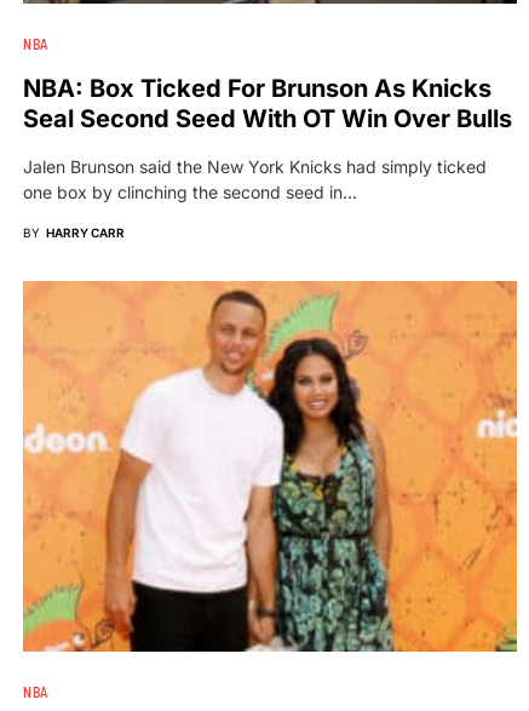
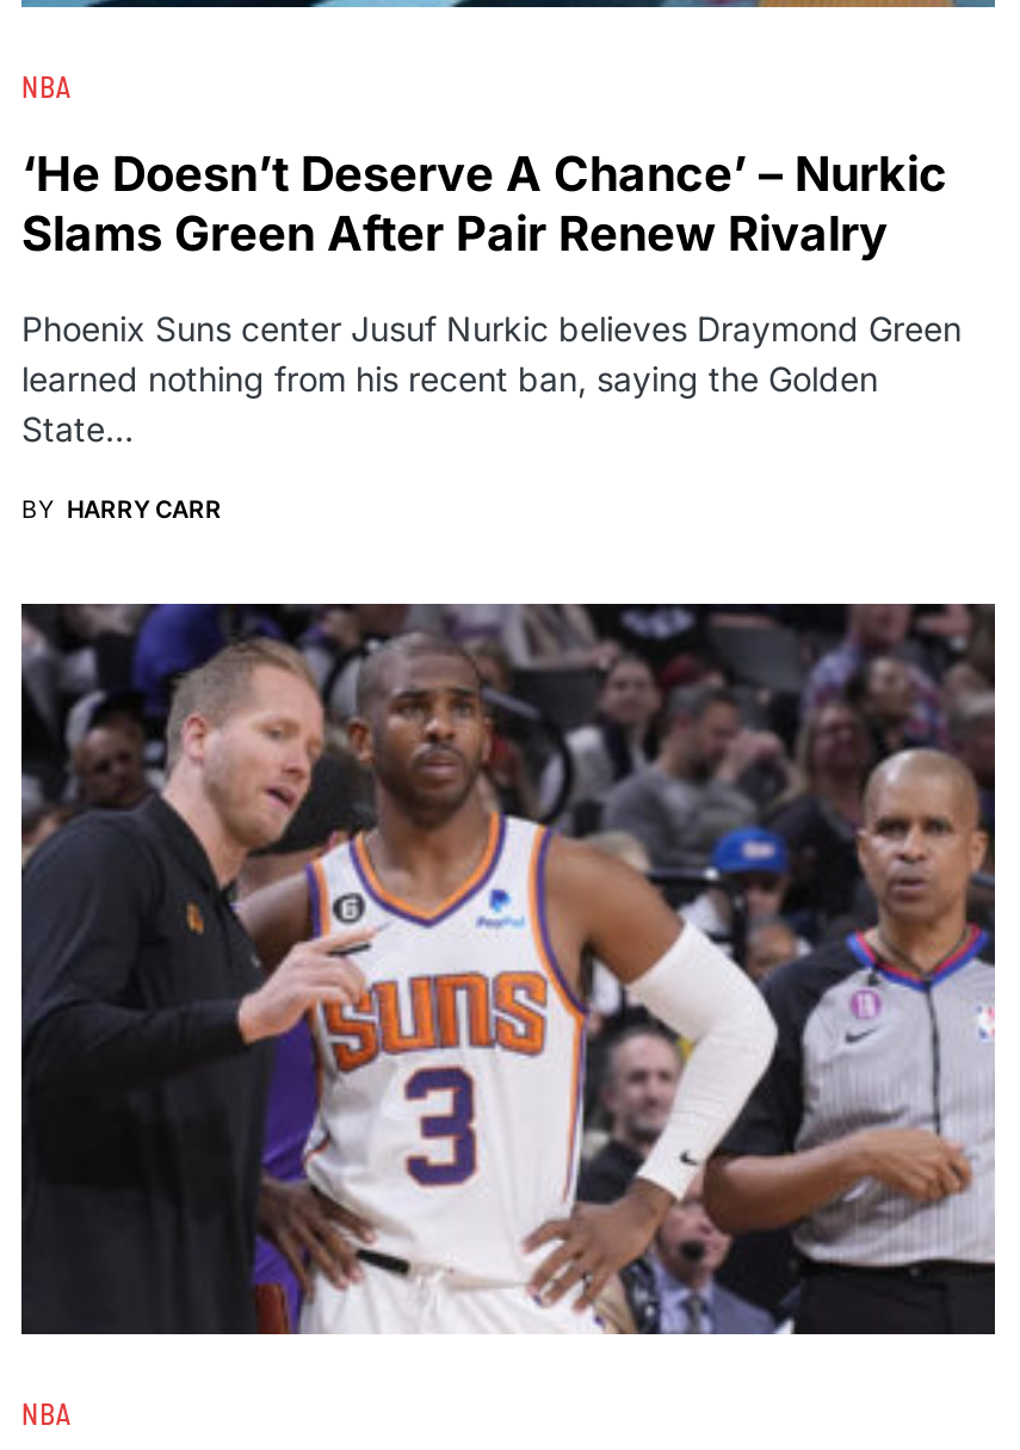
- NBA: Box Ticked For Brunson As Knicks
- Seal Second Seed With OT Win Over Bulls
+ ‘He Doesn’t Deserve A Chance’ – Nurkic
+ Slams Green After Pair Renew Rivalry

- Jalen Brunson said the New York Knicks had simply ticked
- one box by clinching the second seed in…
+ Phoenix Suns center Jusuf Nurkic believes Draymond Green
+ learned nothing from his recent ban, saying the Golden
+ State…

- [image]
+ [image]
